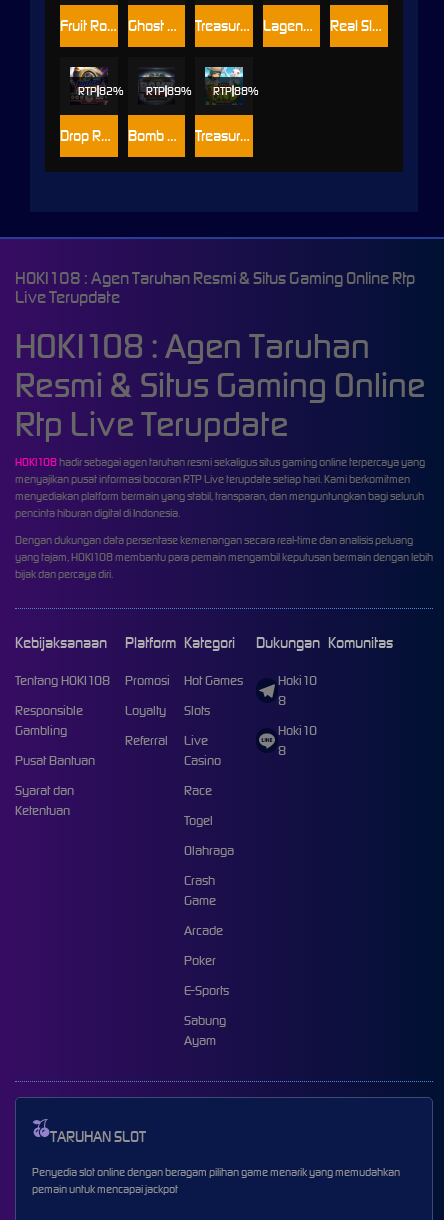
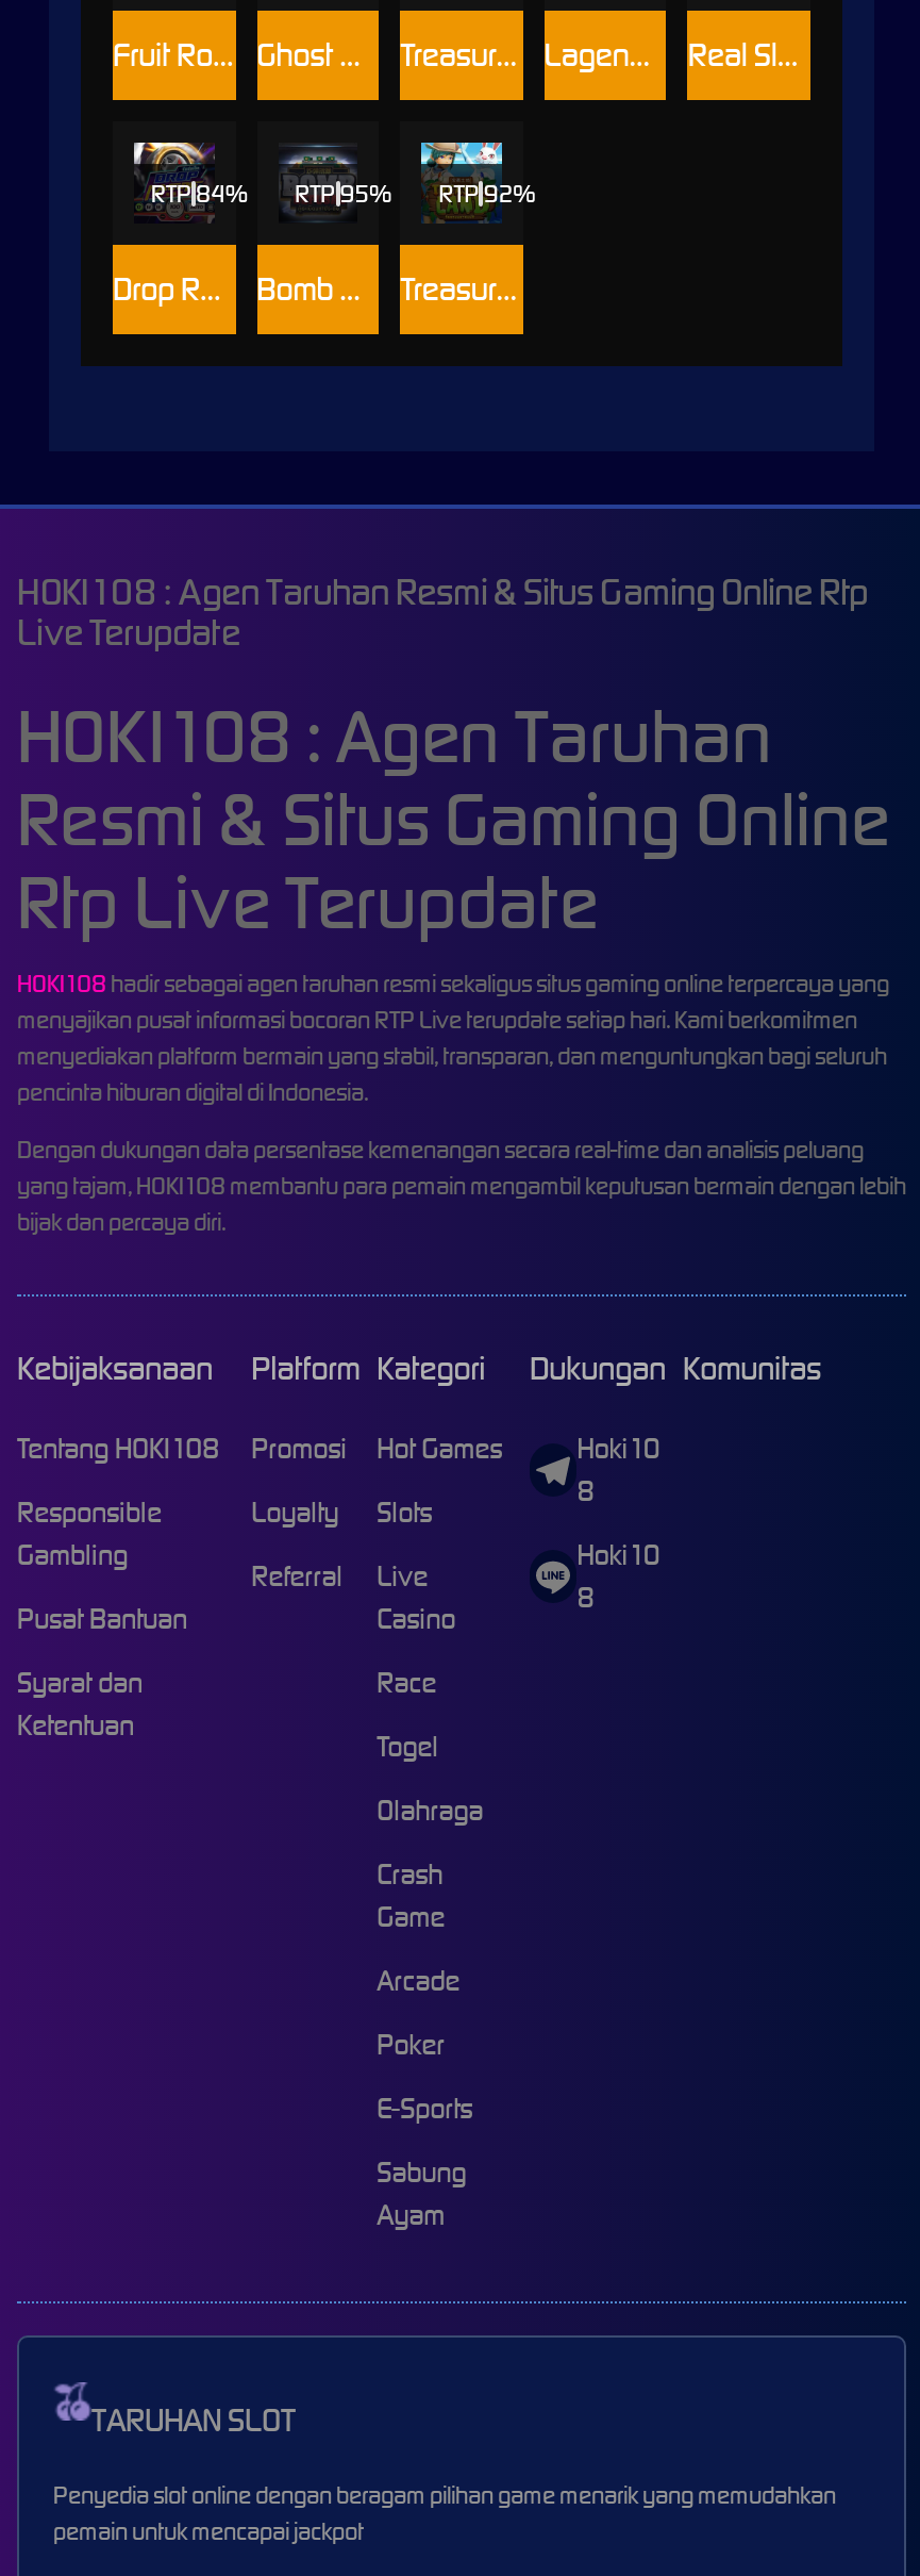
- RTP 82%
+ RTP 84%

- RTP 89%
+ RTP 95%

- RTP 88%
+ RTP 92%
